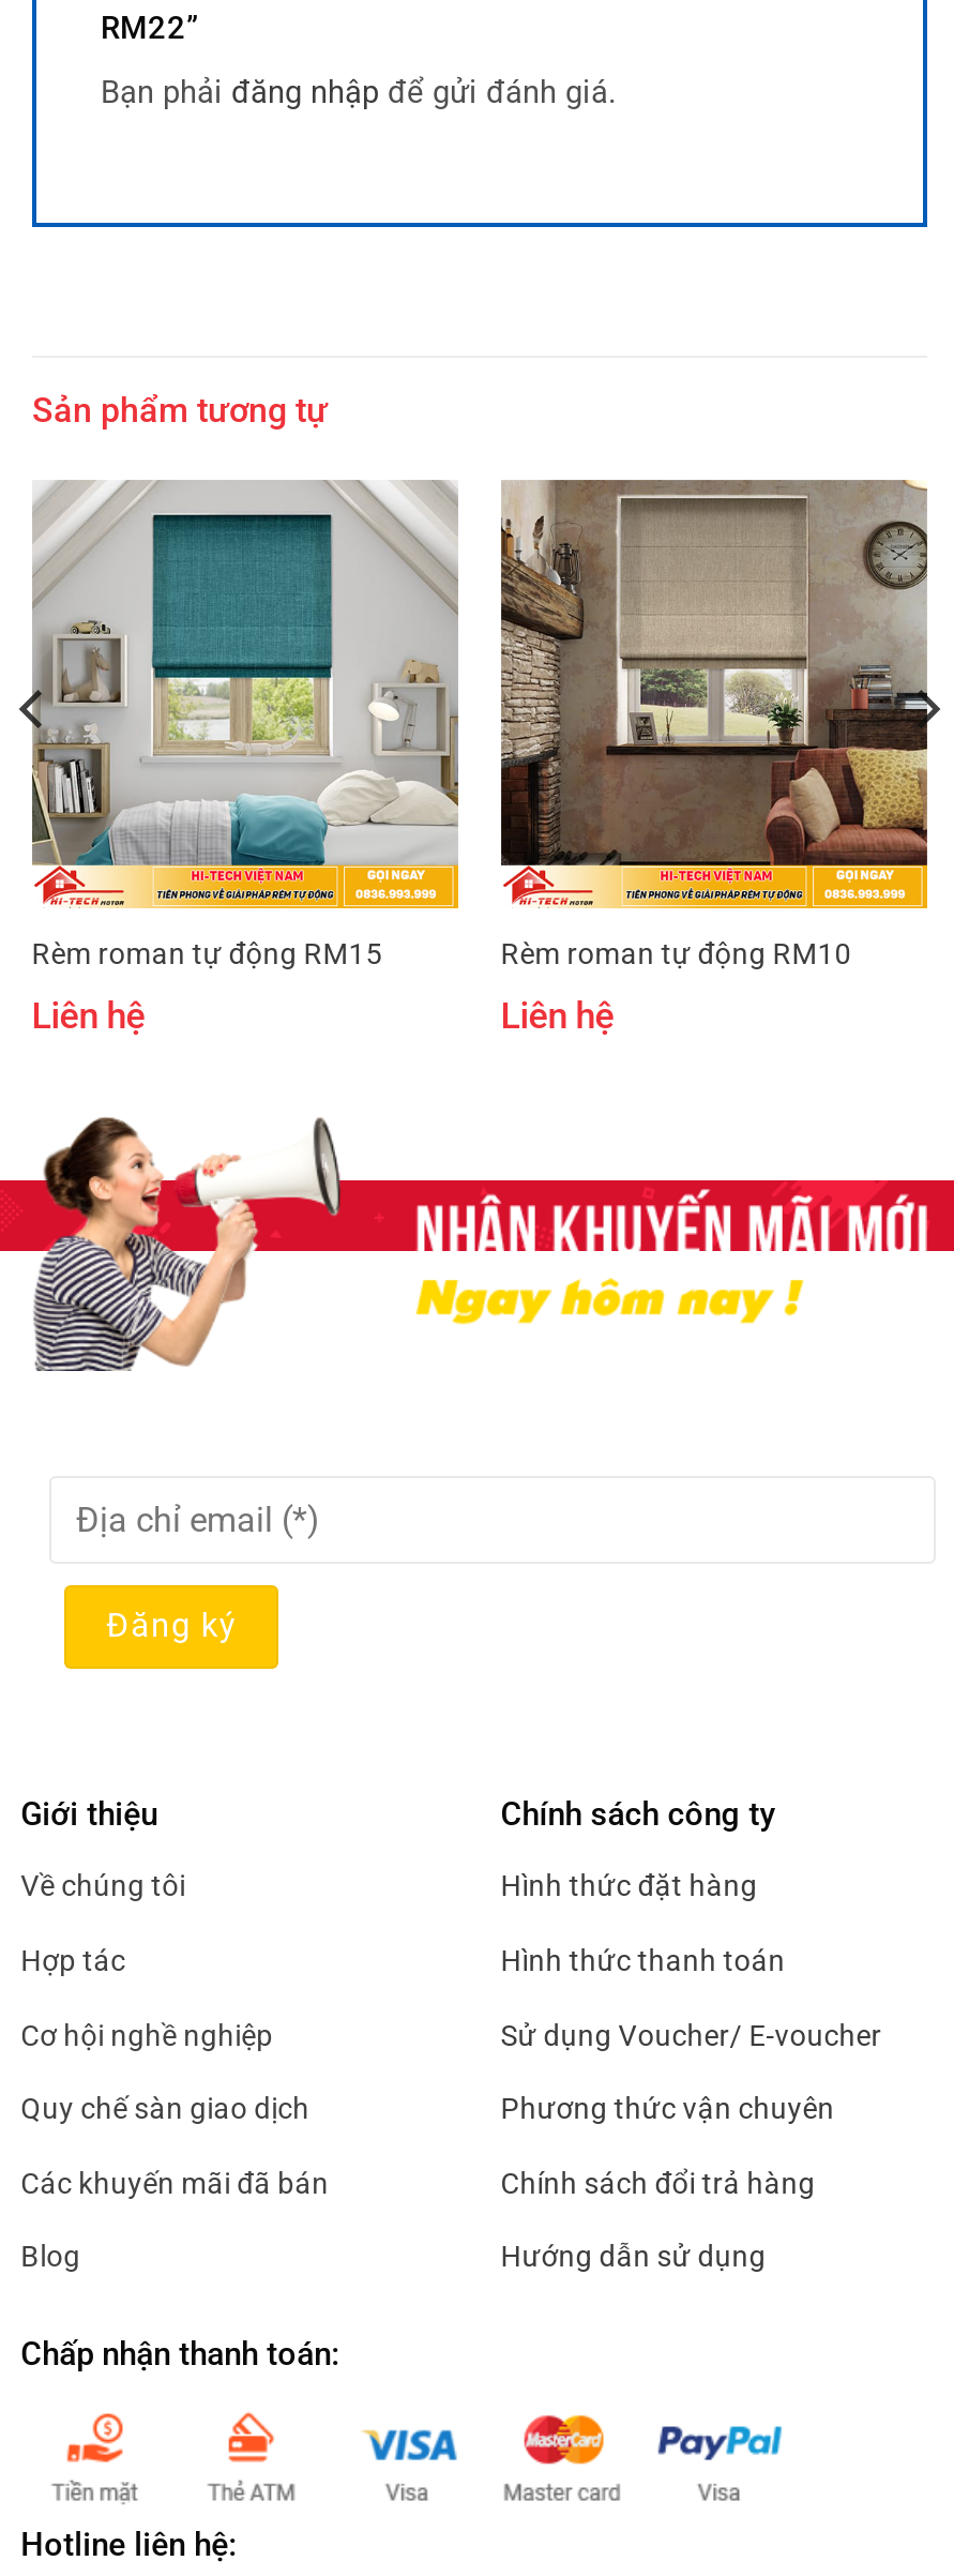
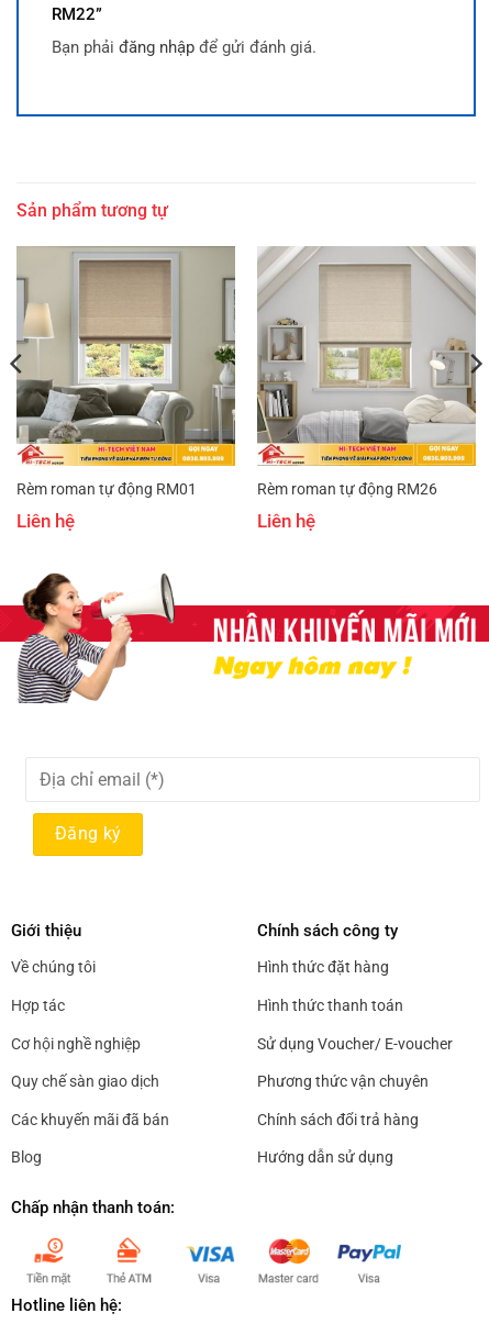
- [image]
- Rèm roman tự động RM15
+ [image]
+ Rèm roman tự động RM01

- [image]
- Rèm roman tự động RM10
+ [image]
+ Rèm roman tự động RM26
